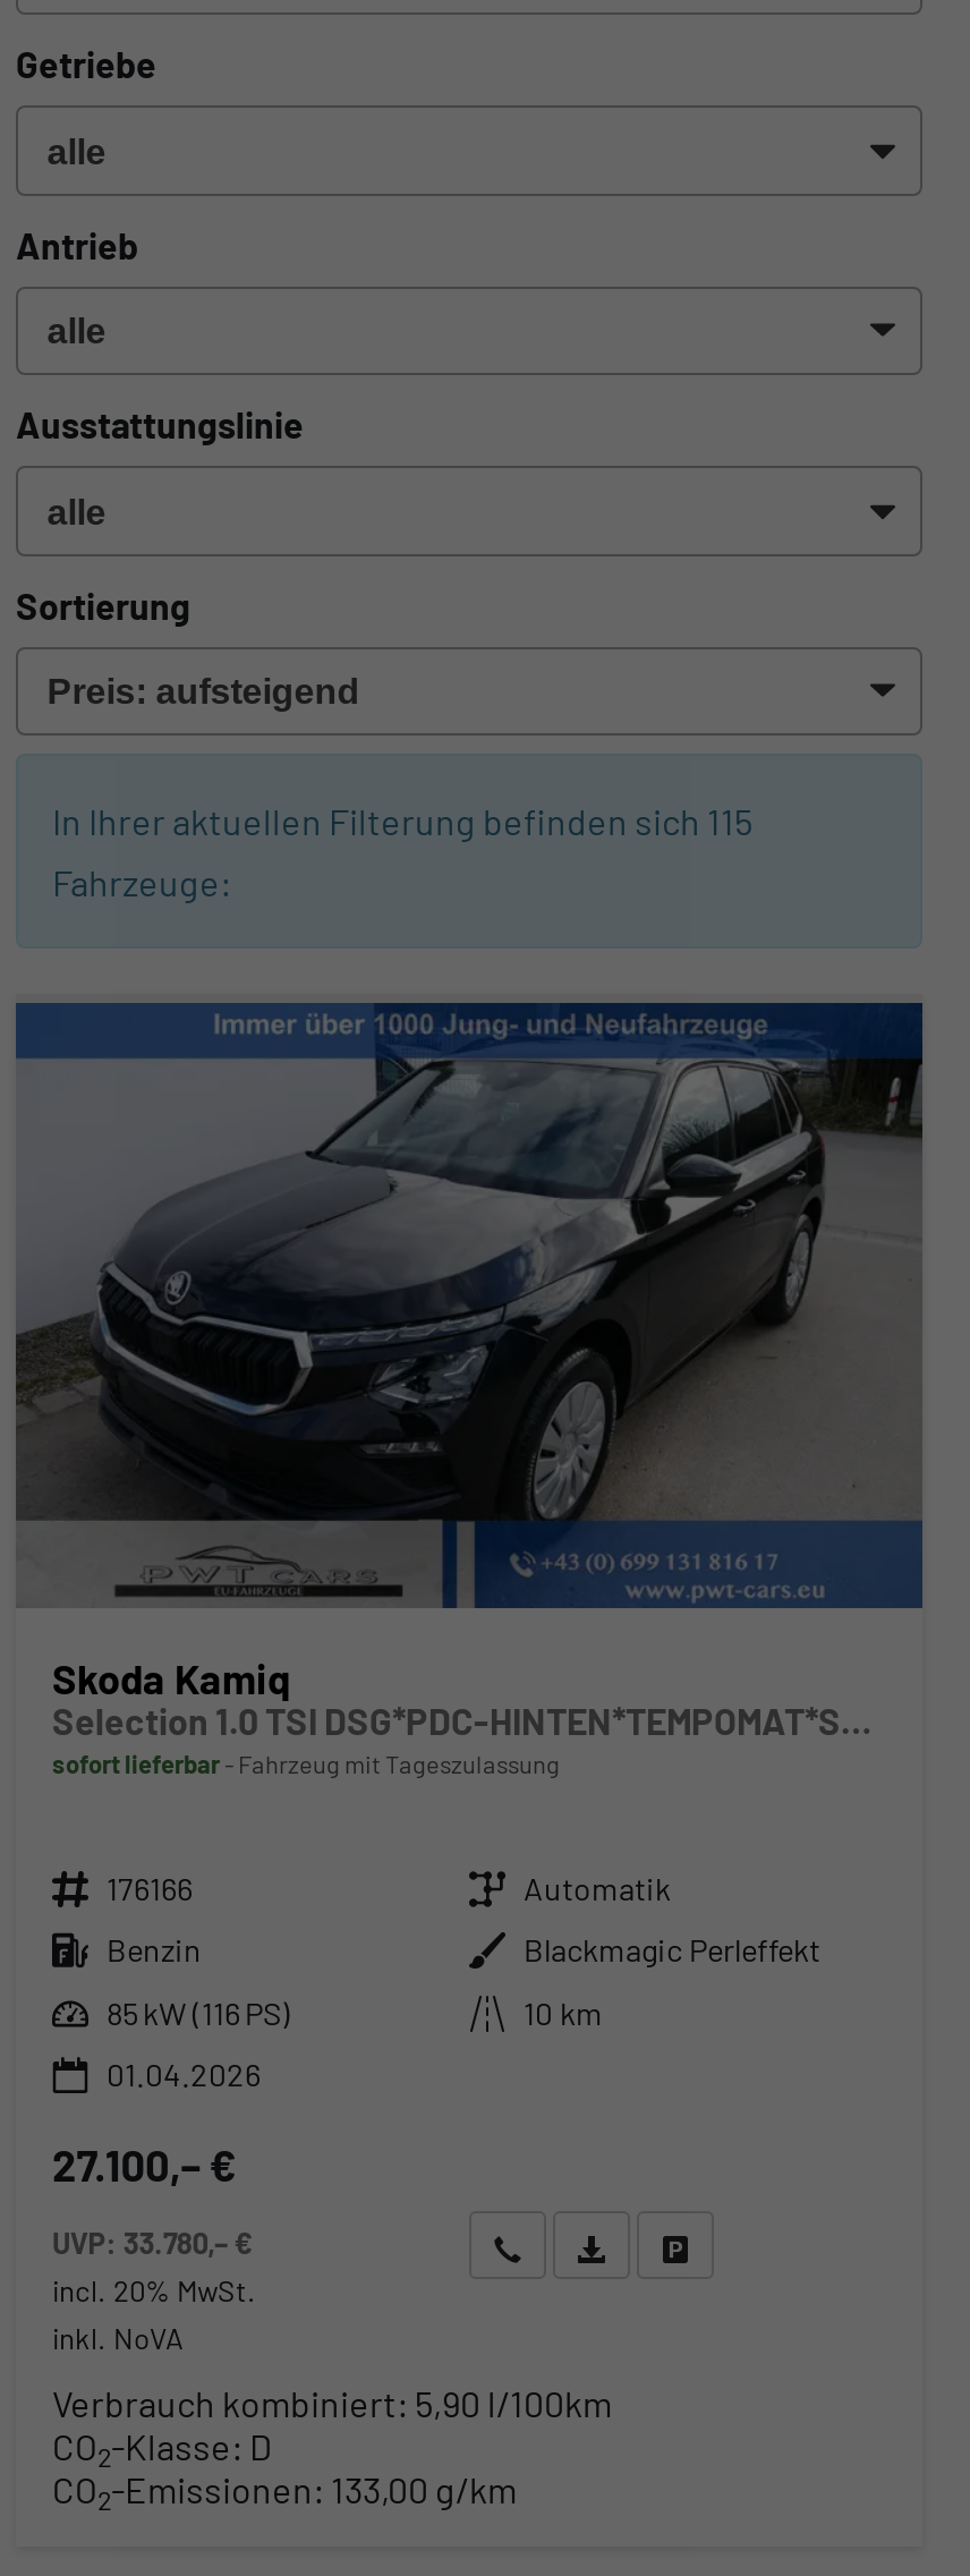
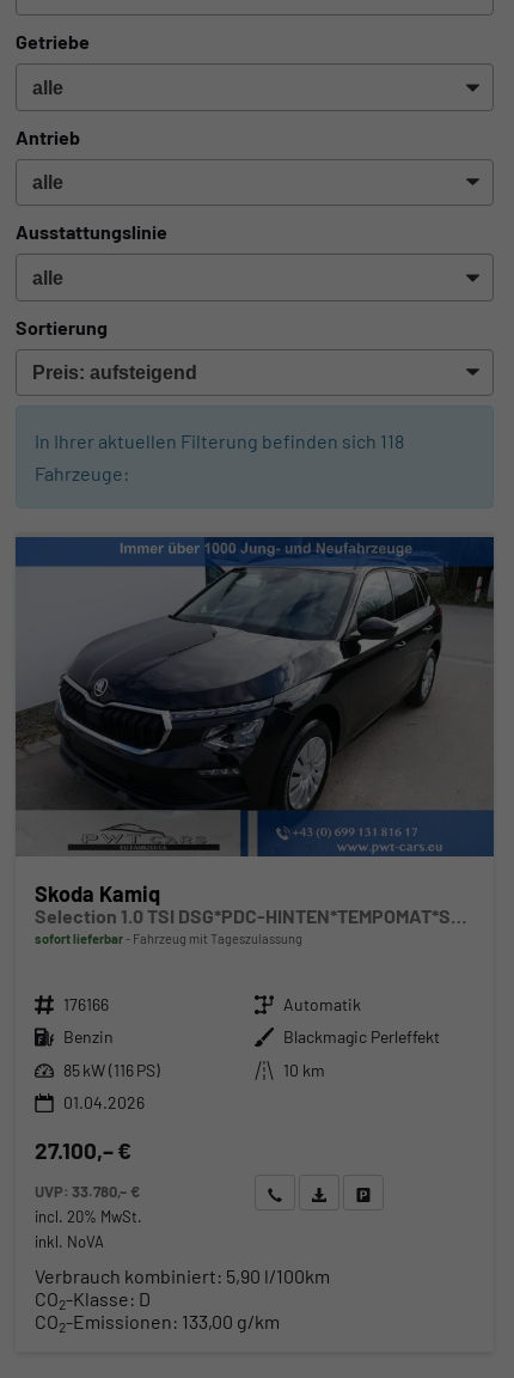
- In Ihrer aktuellen Filterung befinden sich 115
+ In Ihrer aktuellen Filterung befinden sich 118
